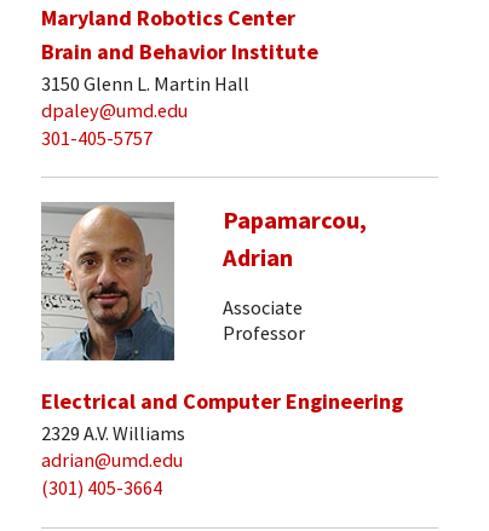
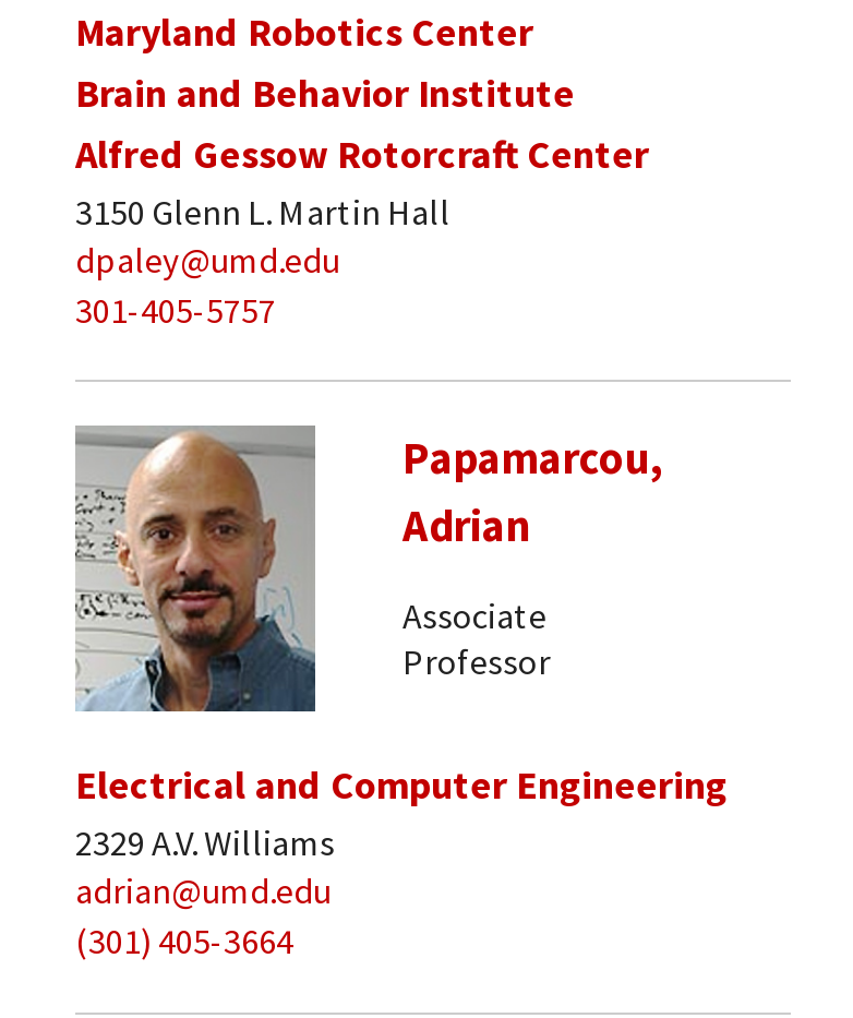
+ Alfred Gessow Rotorcraft Center
